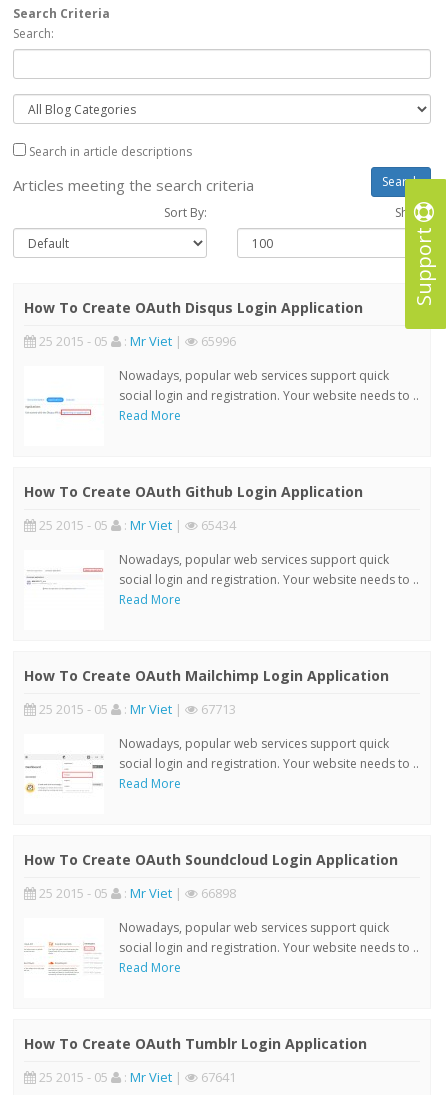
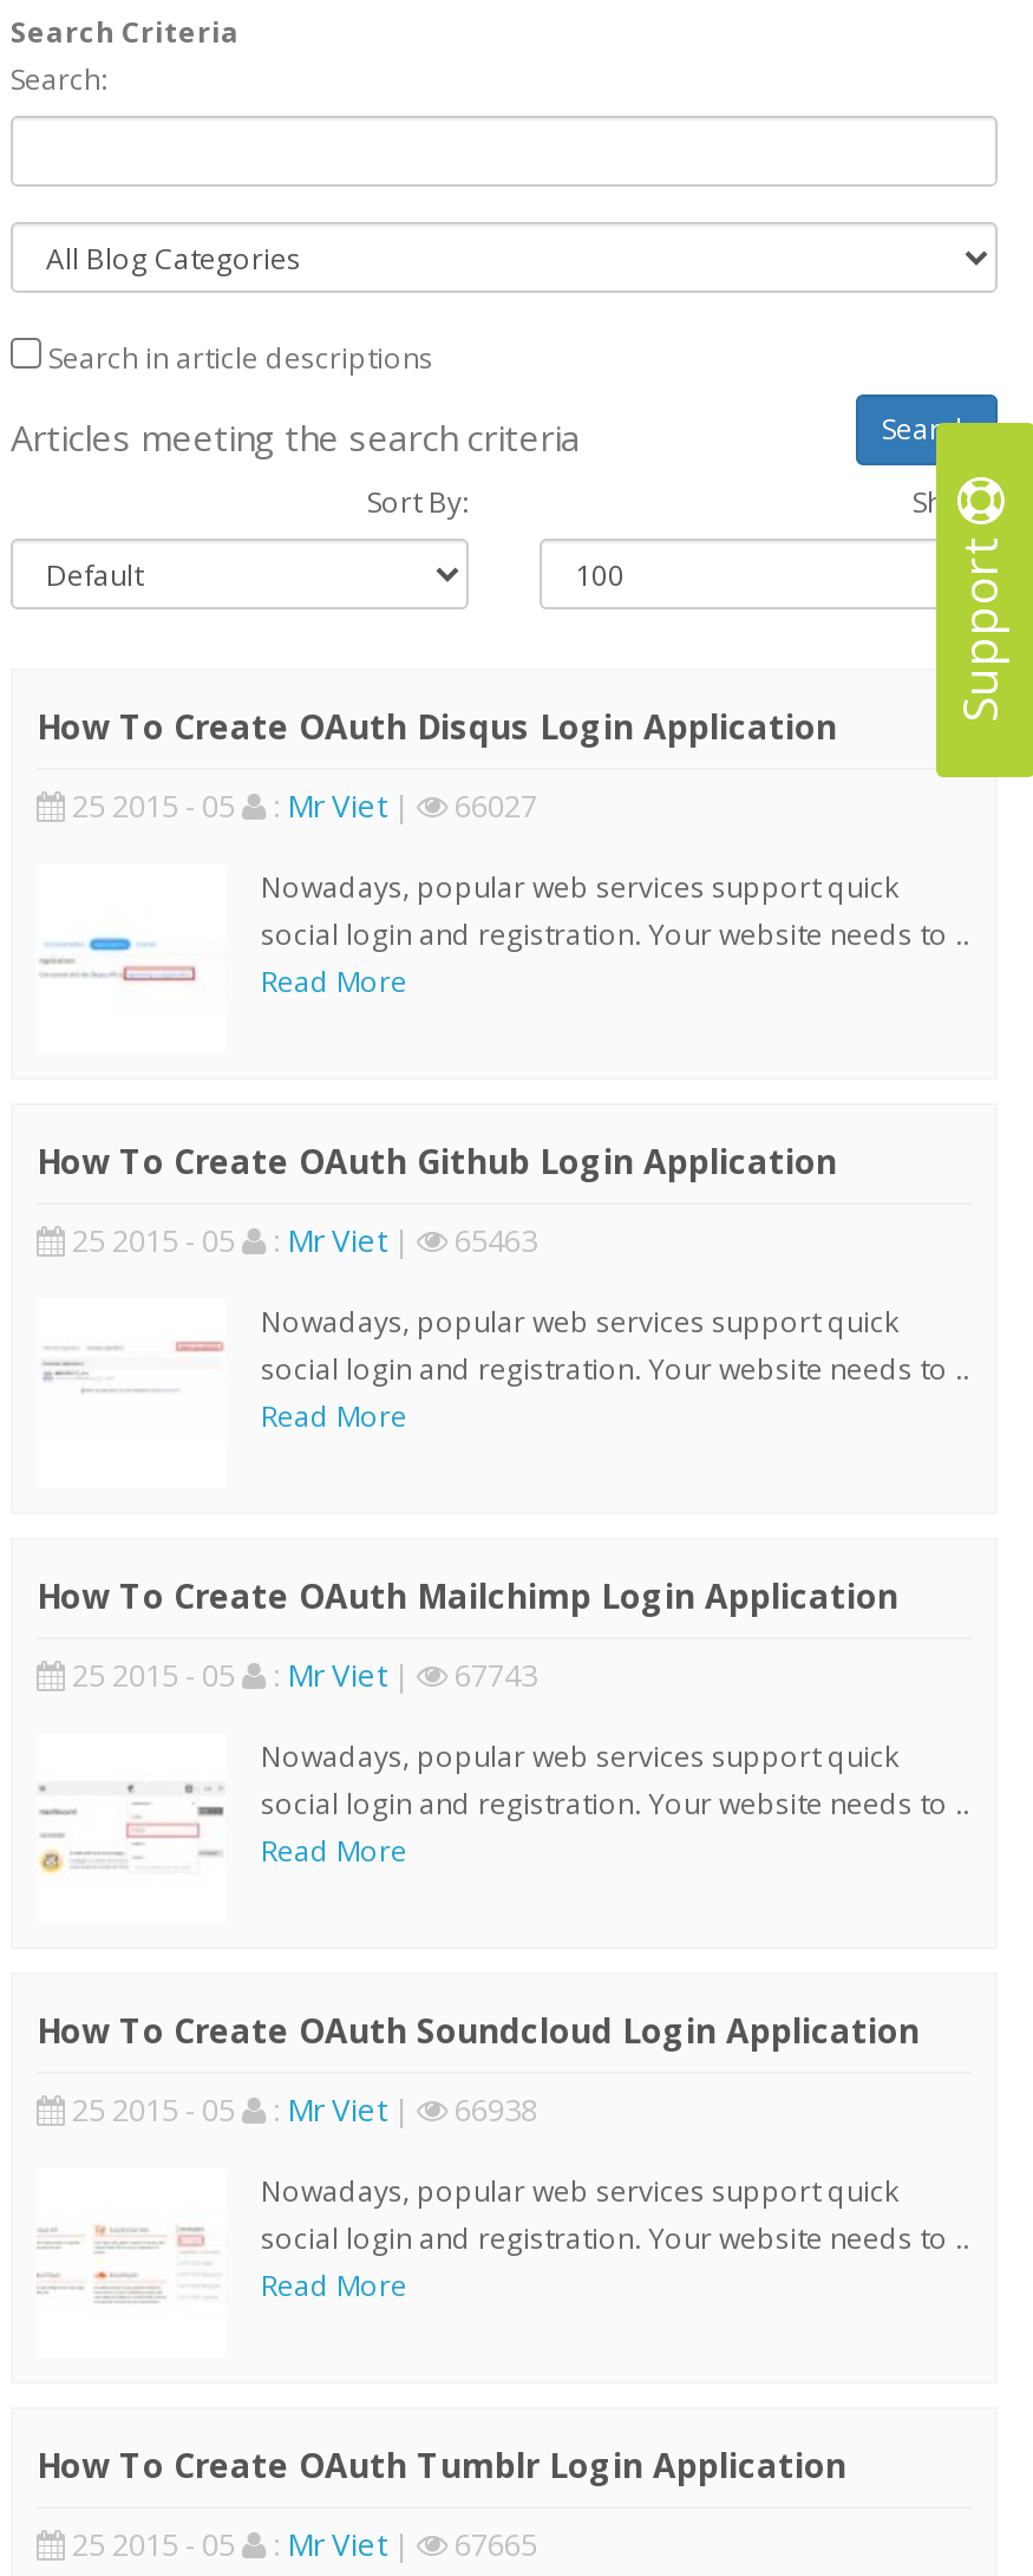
- 65996
+ 66027

- 65434
+ 65463

- 67713
+ 67743

- 66898
+ 66938

- 67641
+ 67665
